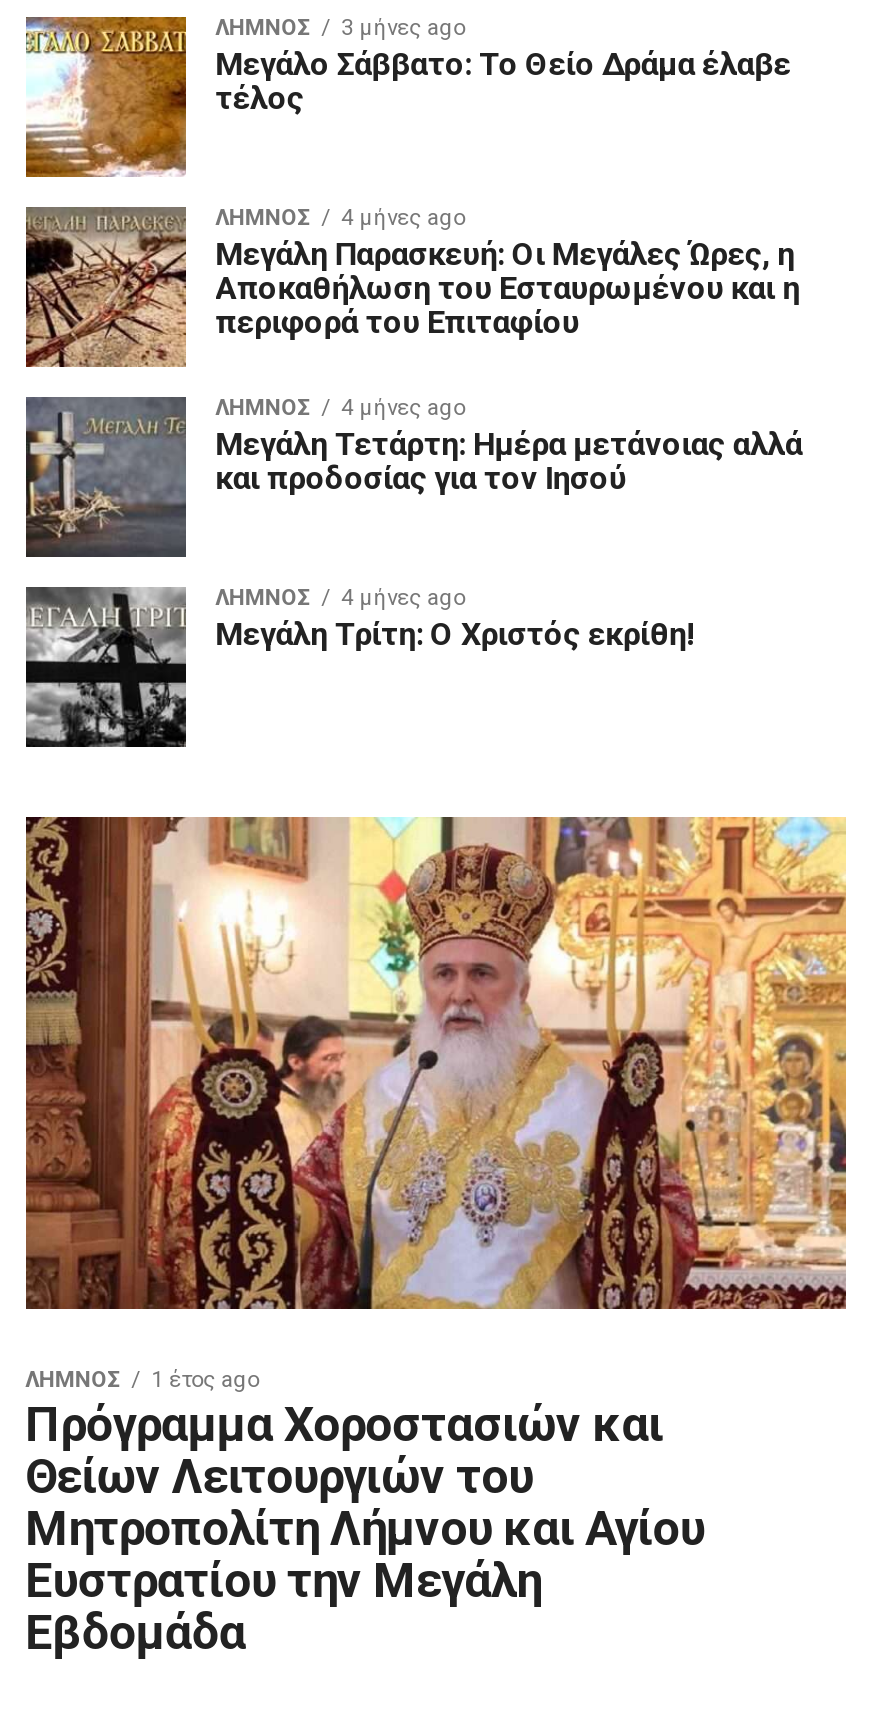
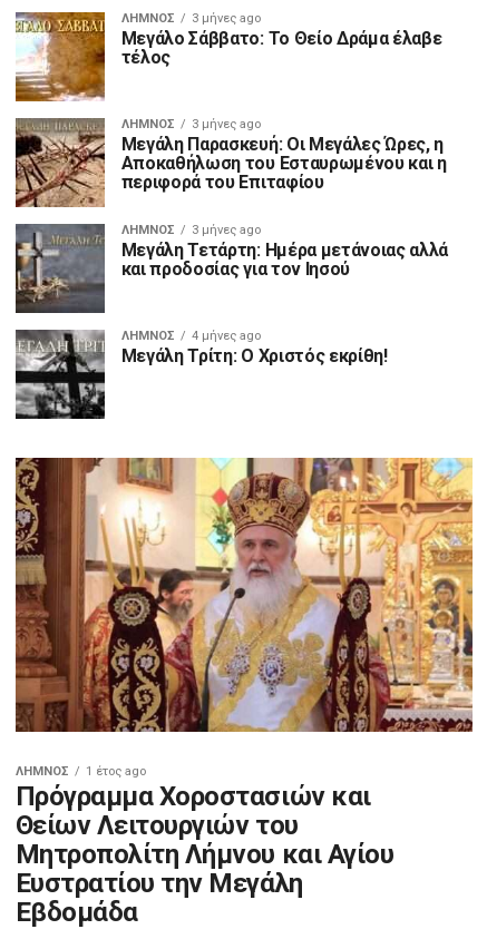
- ΛΉΜΝΟΣ 4 μήνες ago
+ ΛΉΜΝΟΣ 3 μήνες ago

- ΛΉΜΝΟΣ 4 μήνες ago
+ ΛΉΜΝΟΣ 3 μήνες ago
